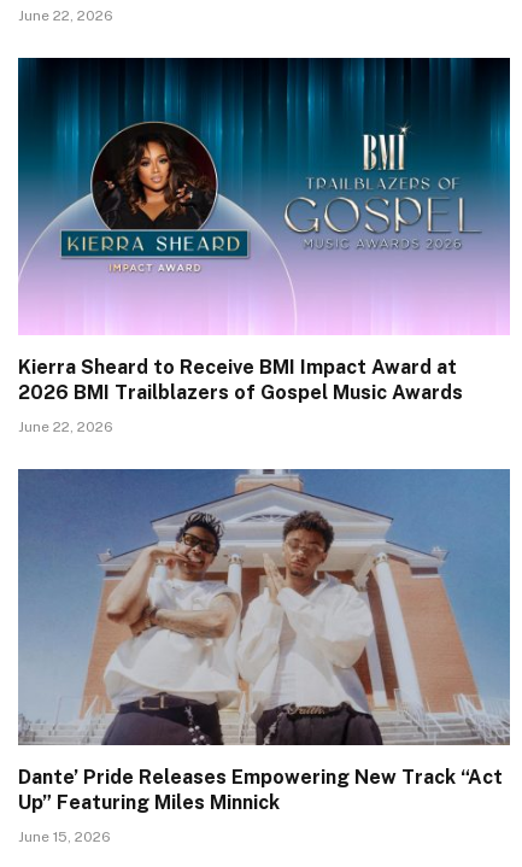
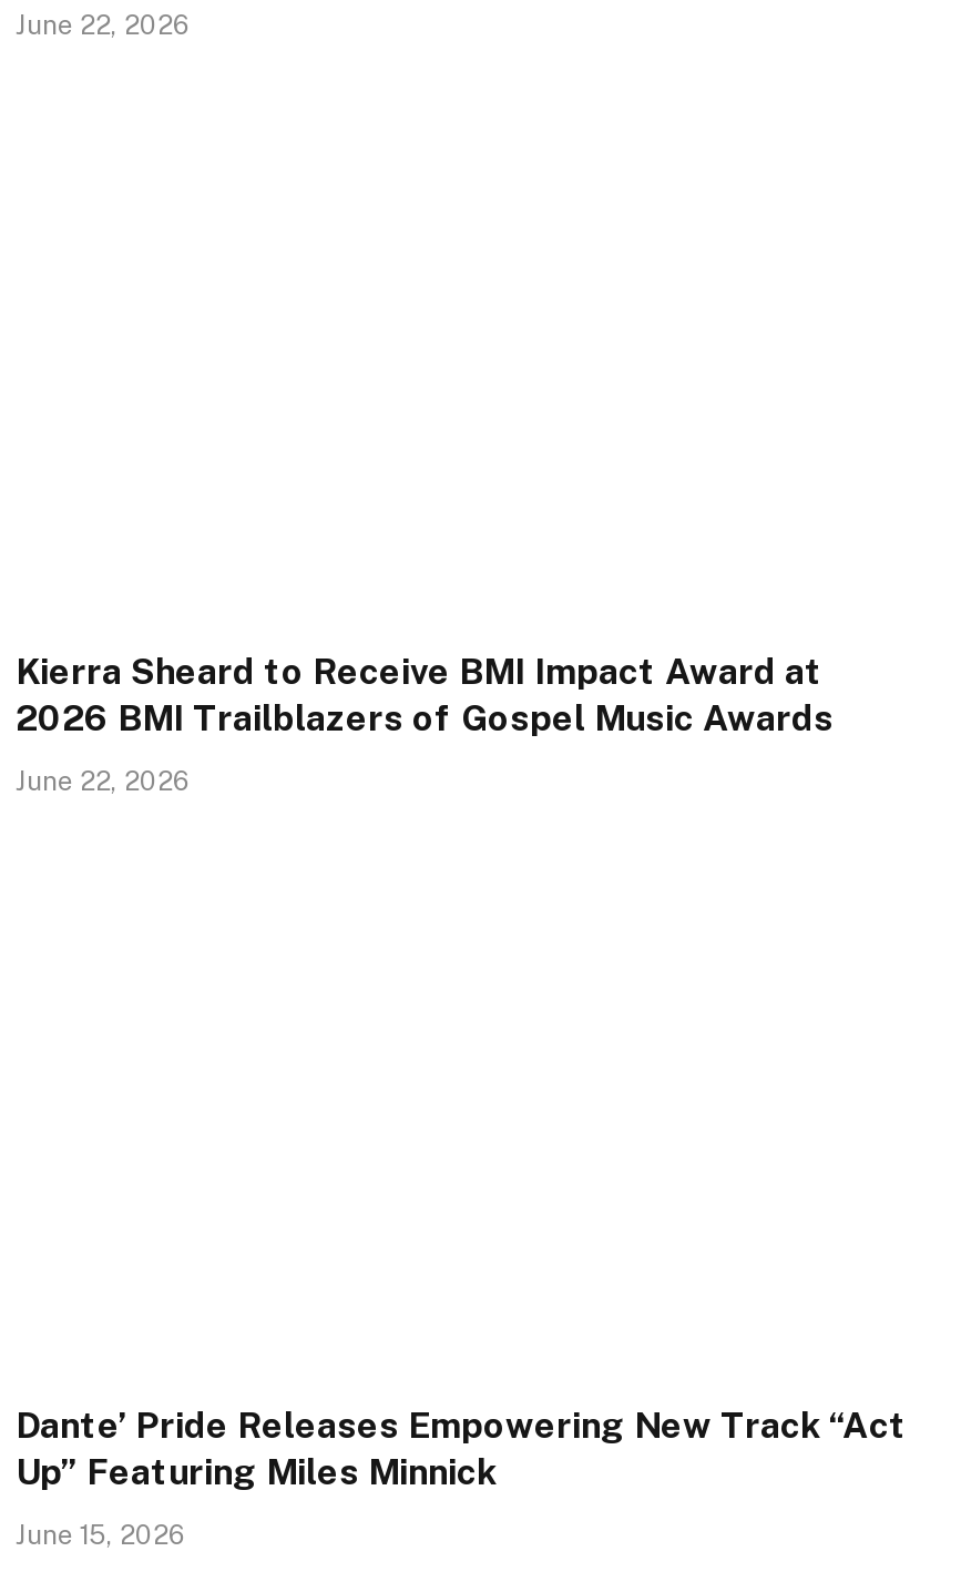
- [image]

- [image]
